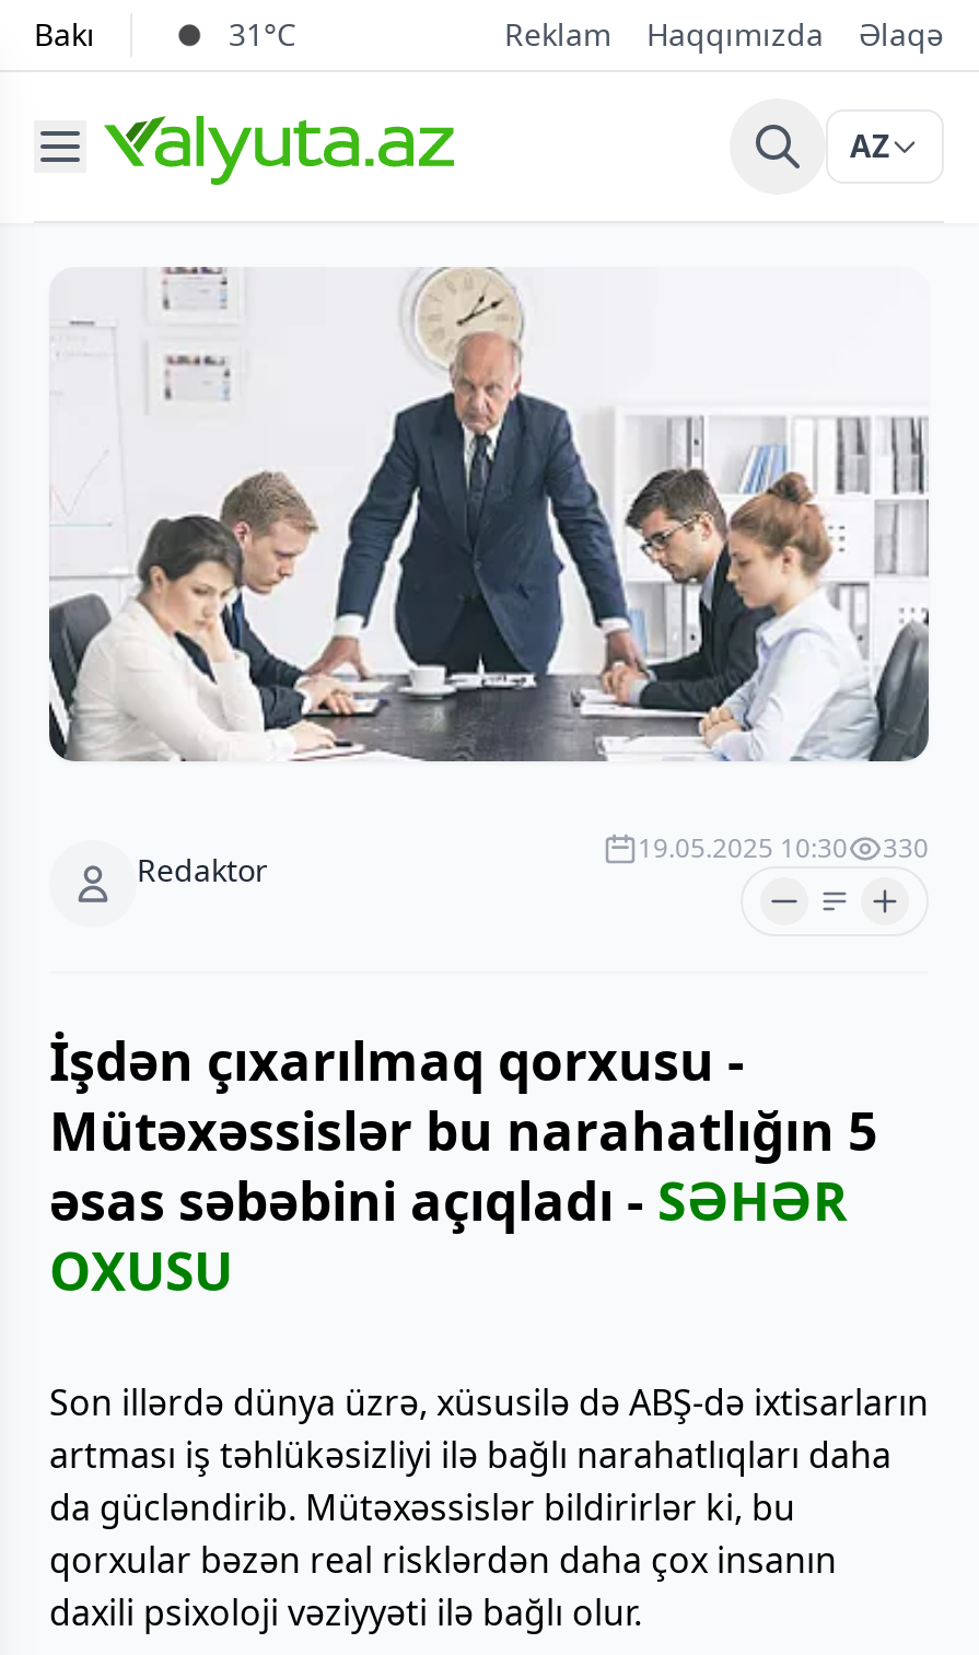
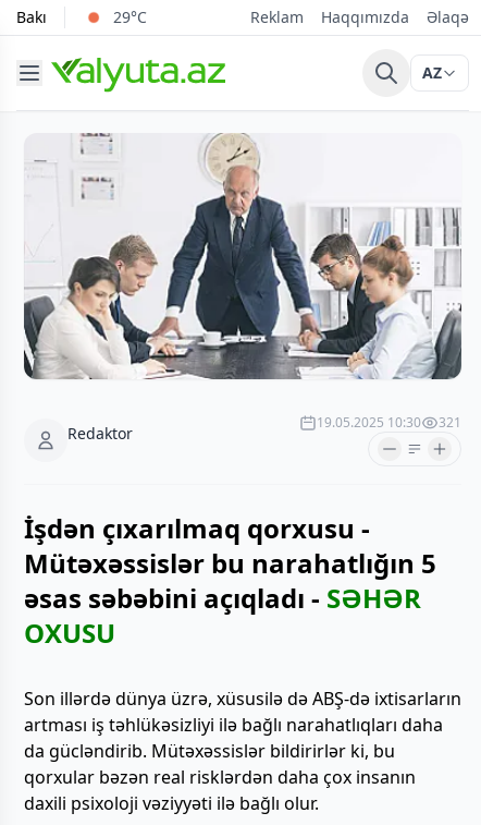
- 31°C
+ 29°C

- 19.05.2025 10:30 330
+ 19.05.2025 10:30 321
